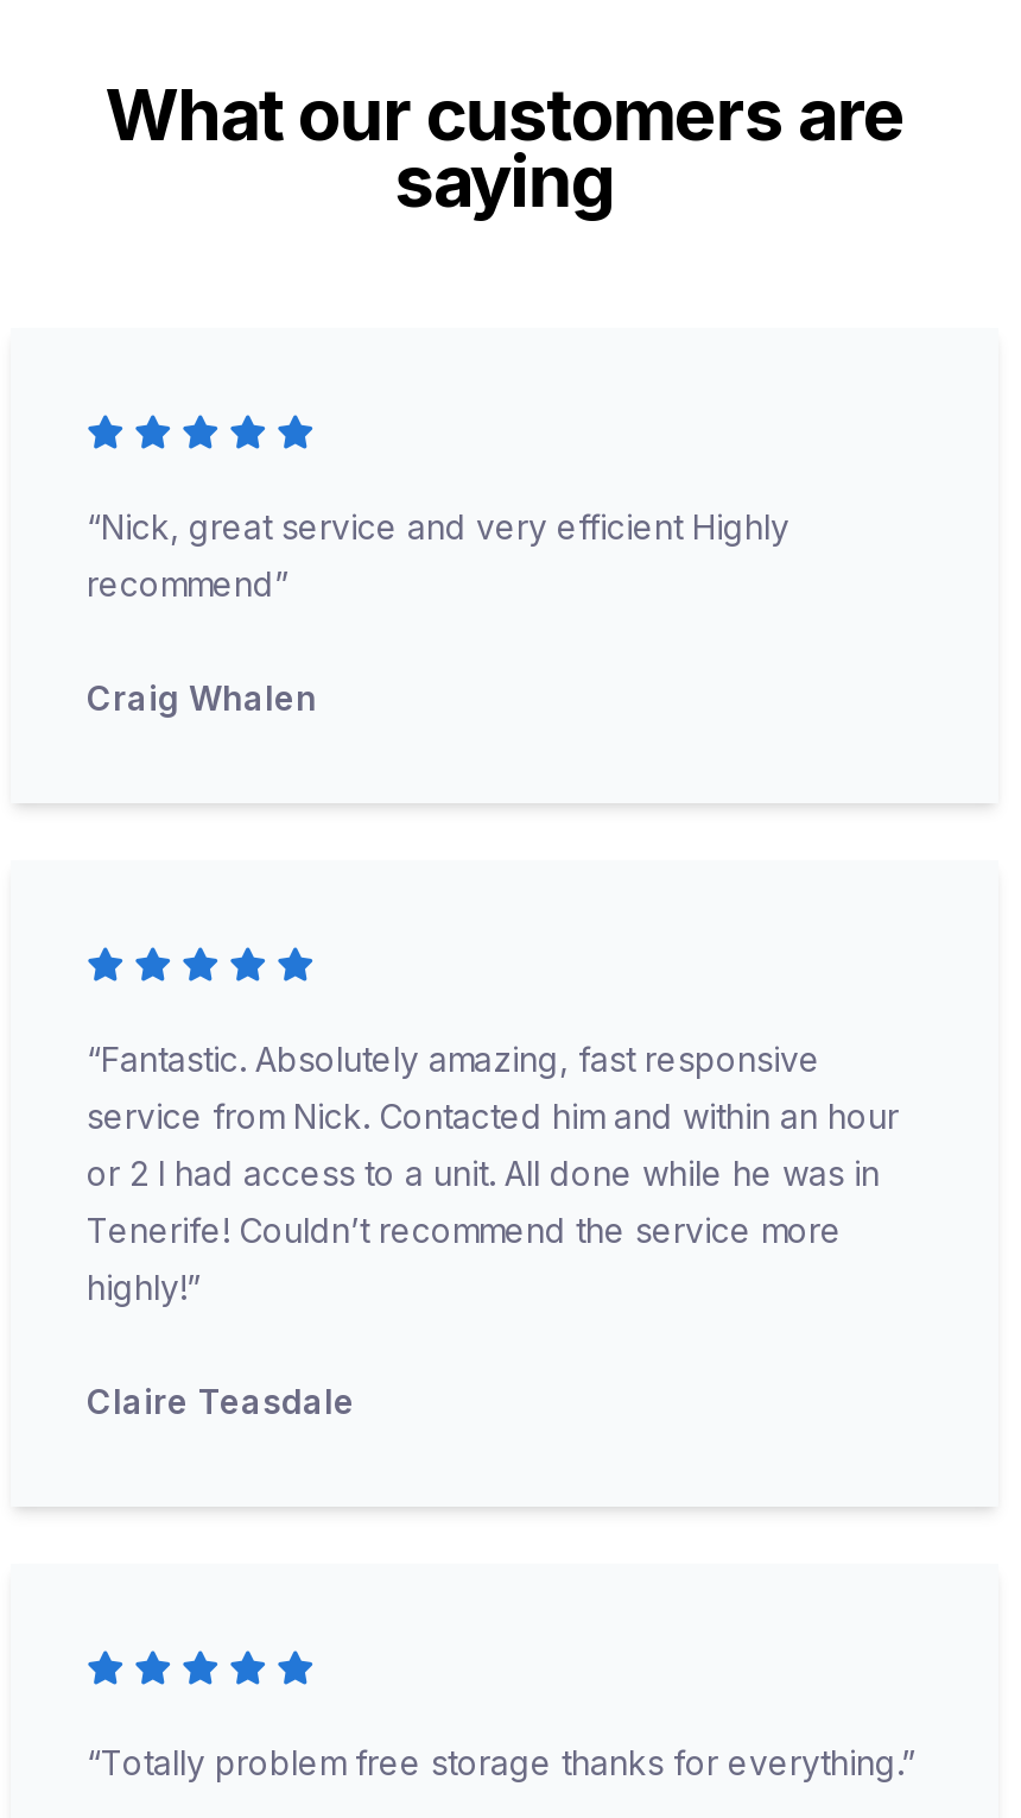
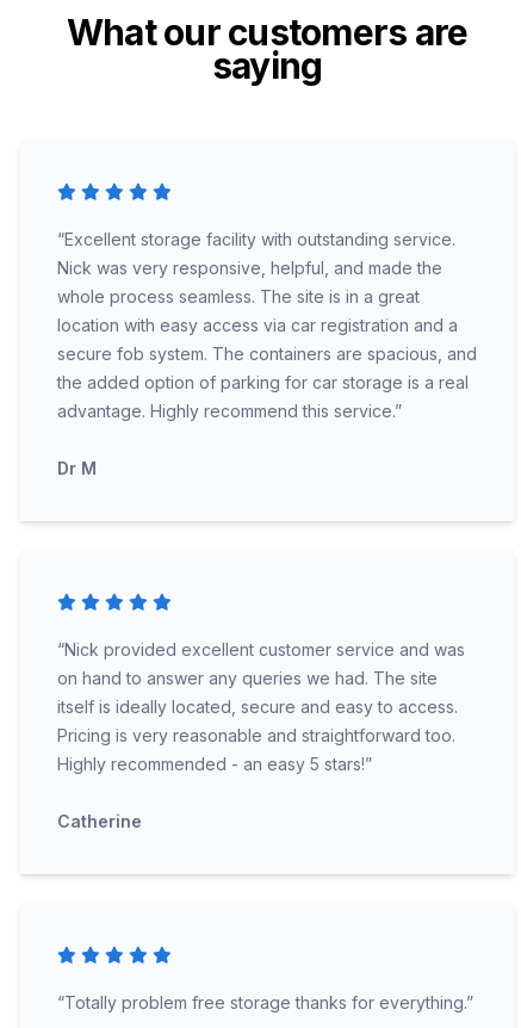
- “Nick, great service and very efficient Highly
- recommend”
+ “Excellent storage facility with outstanding service.
+ Nick was very responsive, helpful, and made the
+ whole process seamless. The site is in a great
+ location with easy access via car registration and a
+ secure fob system. The containers are spacious, and
+ the added option of parking for car storage is a real
+ advantage. Highly recommend this service.”

- Craig Whalen
+ Dr M

- “Fantastic. Absolutely amazing, fast responsive
- service from Nick. Contacted him and within an hour
- or 2 I had access to a unit. All done while he was in
- Tenerife! Couldn’t recommend the service more
- highly!”
+ “Nick provided excellent customer service and was
+ on hand to answer any queries we had. The site
+ itself is ideally located, secure and easy to access.
+ Pricing is very reasonable and straightforward too.
+ Highly recommended - an easy 5 stars!”

- Claire Teasdale
+ Catherine
